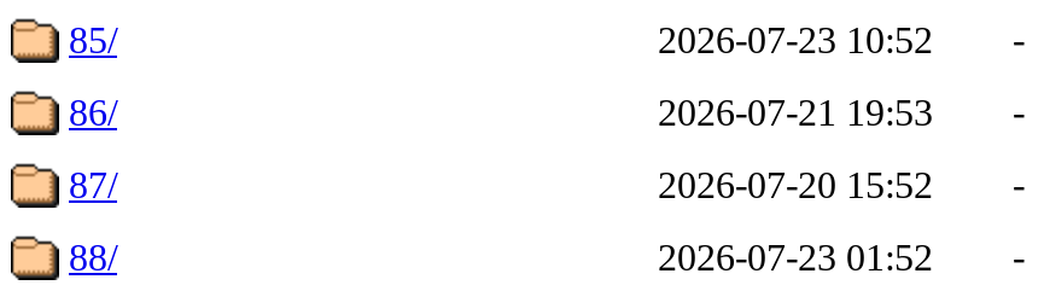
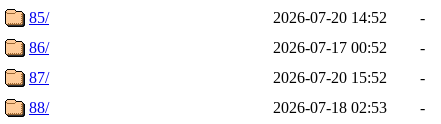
- 2026-07-23 10:52
+ 2026-07-20 14:52

- 2026-07-21 19:53
+ 2026-07-17 00:52

- 2026-07-23 01:52
+ 2026-07-18 02:53
